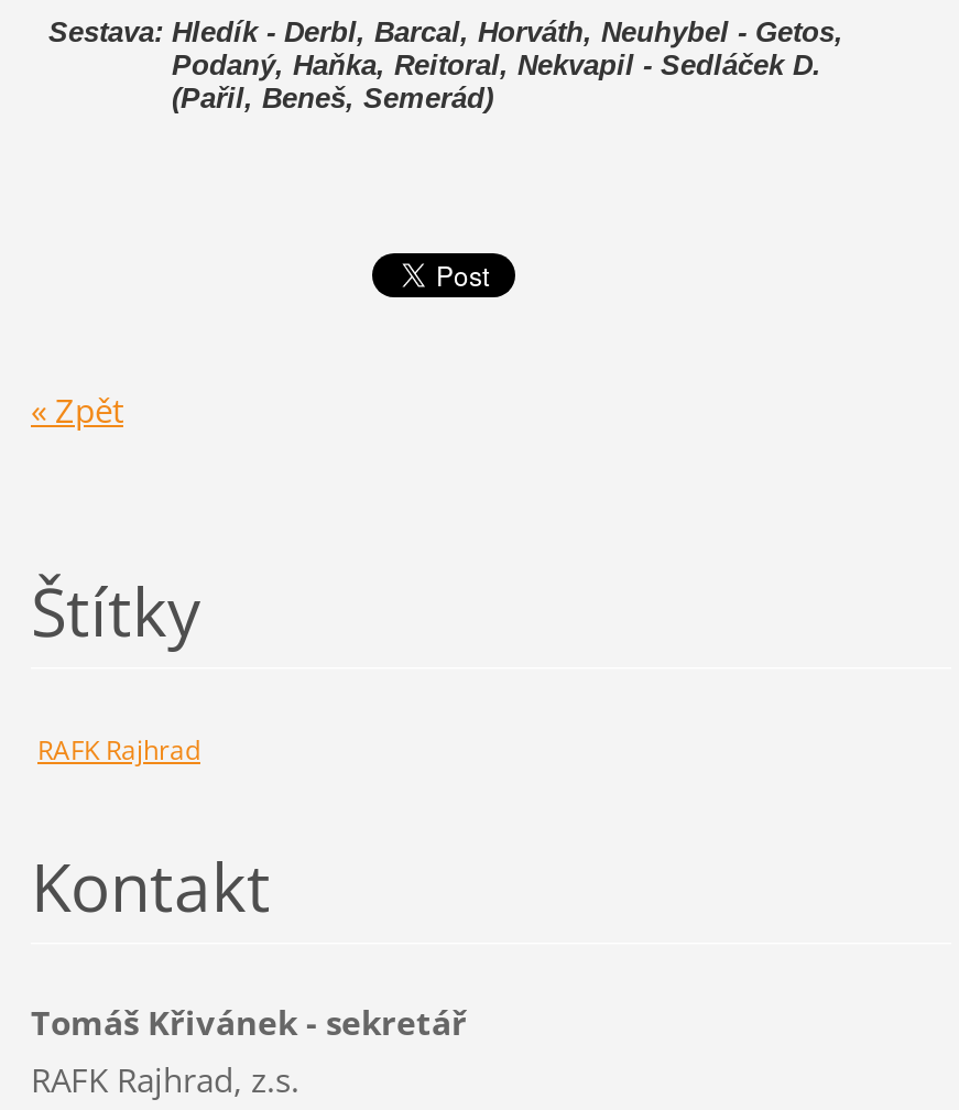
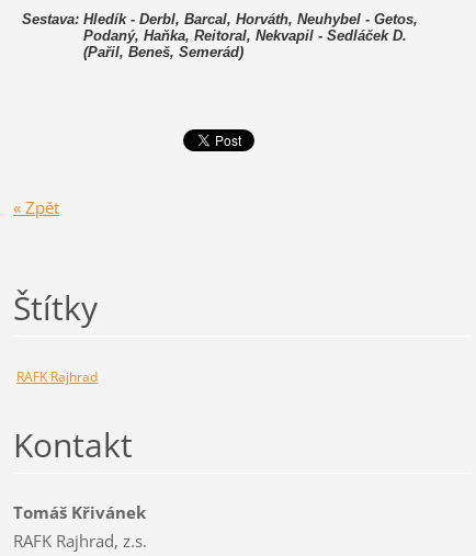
- Tomáš Křivánek - sekretář
+ Tomáš Křivánek
